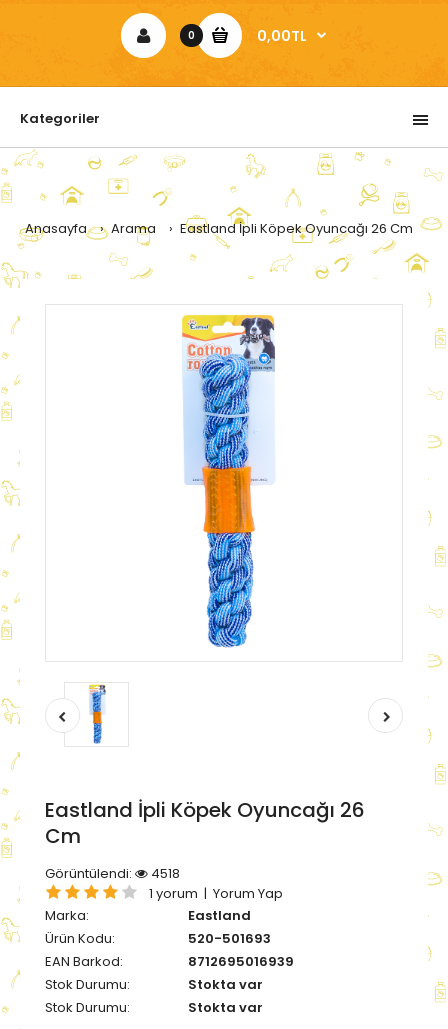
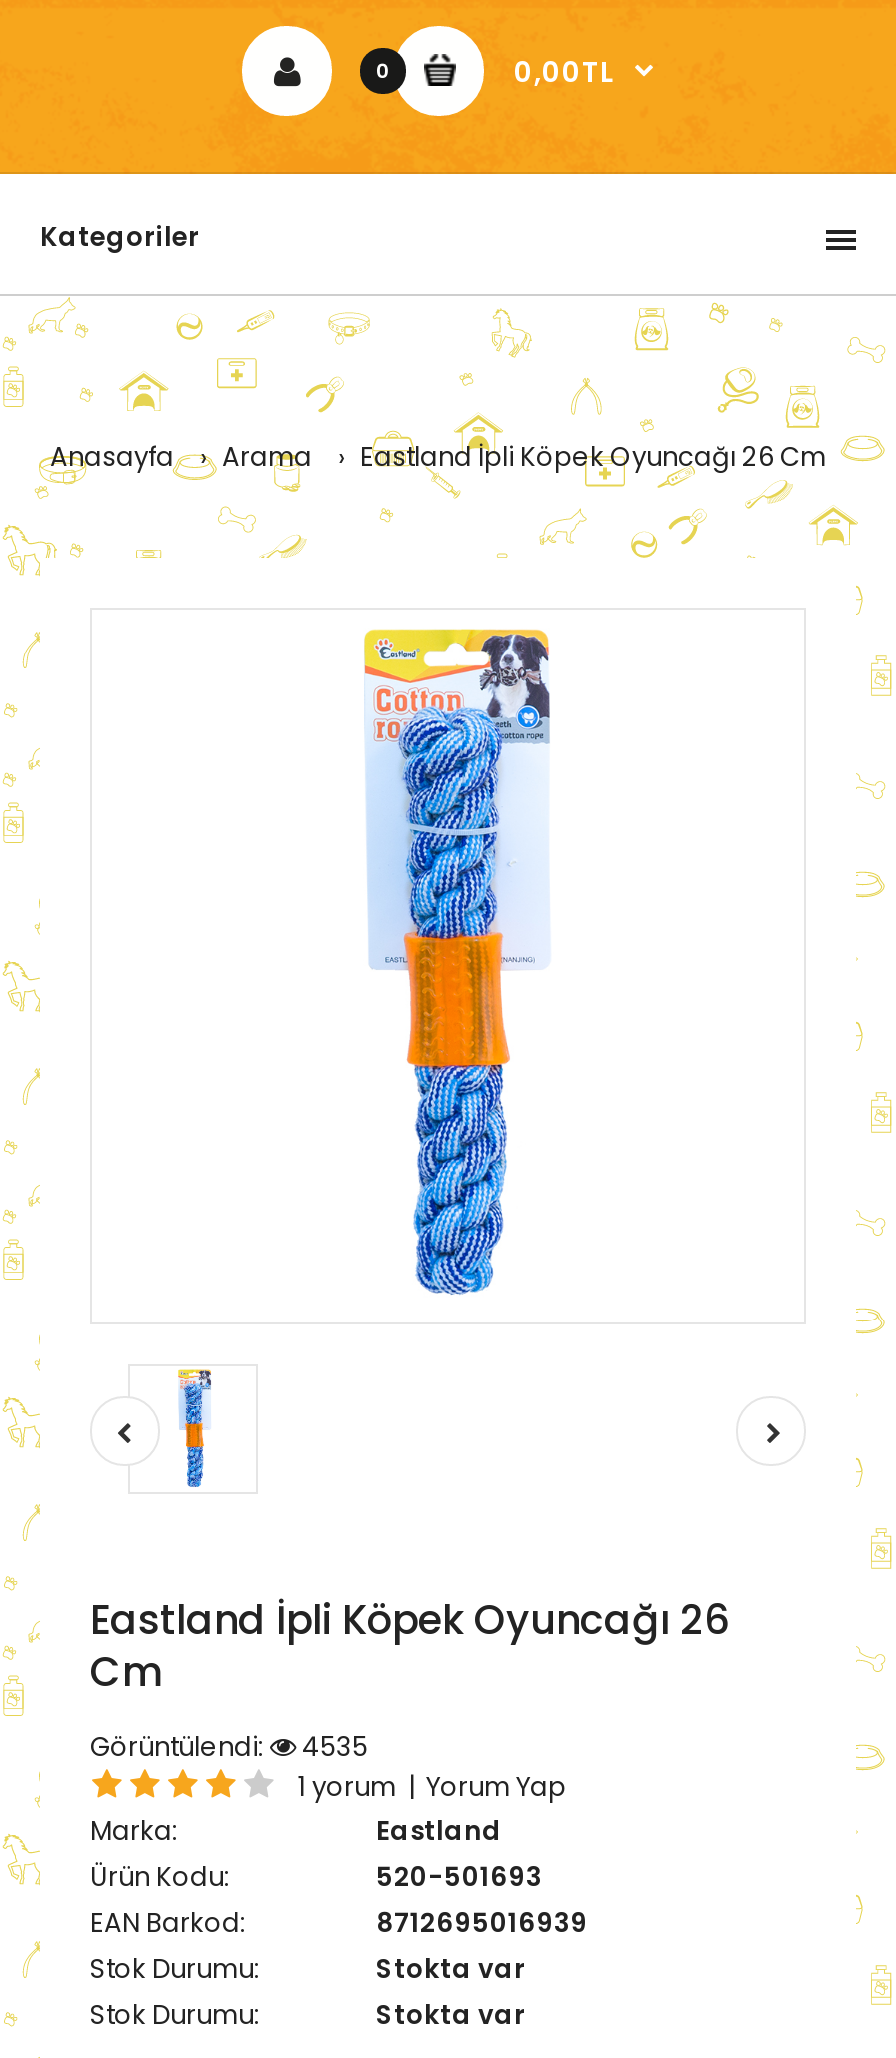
- Görüntülendi: 4518
+ Görüntülendi: 4535
